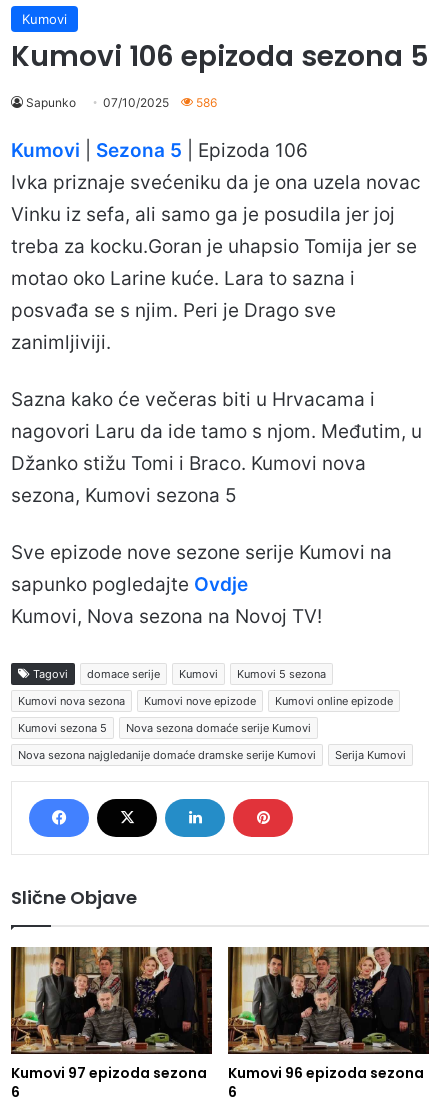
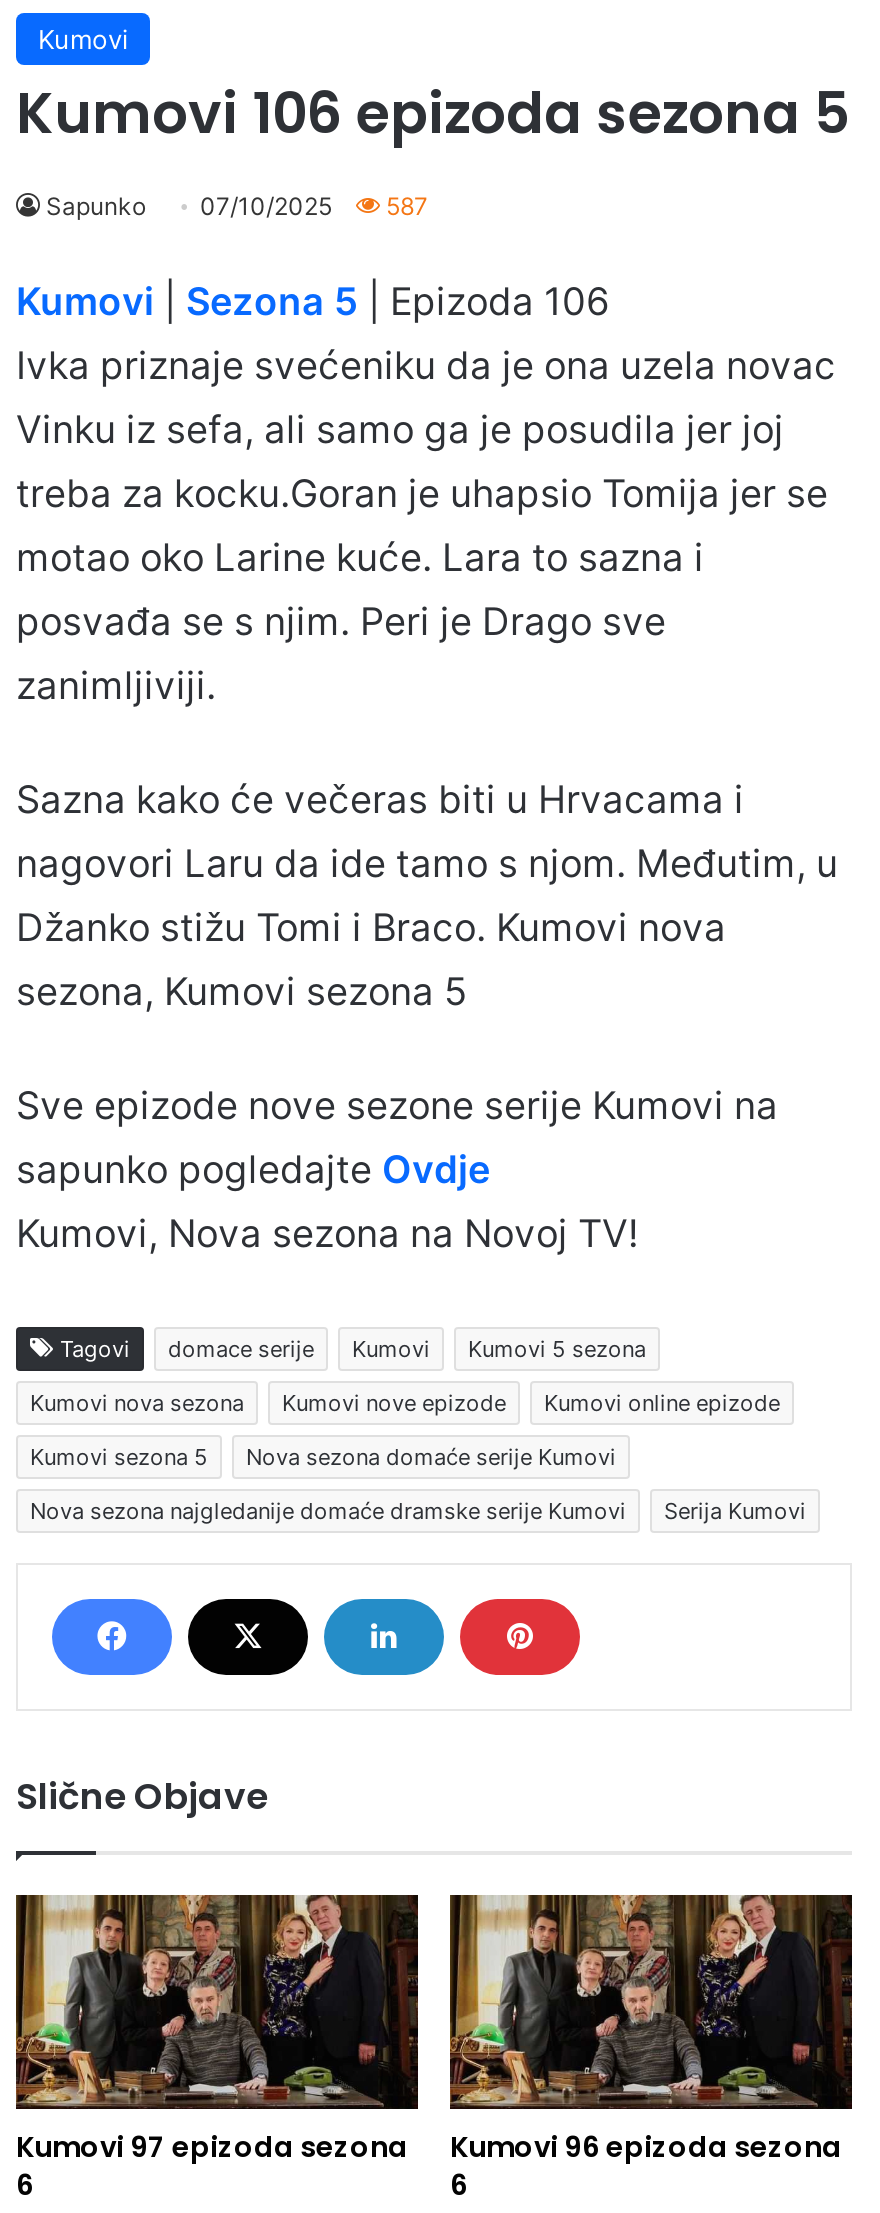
- Sapunko 07/10/2025 586
+ Sapunko 07/10/2025 587
